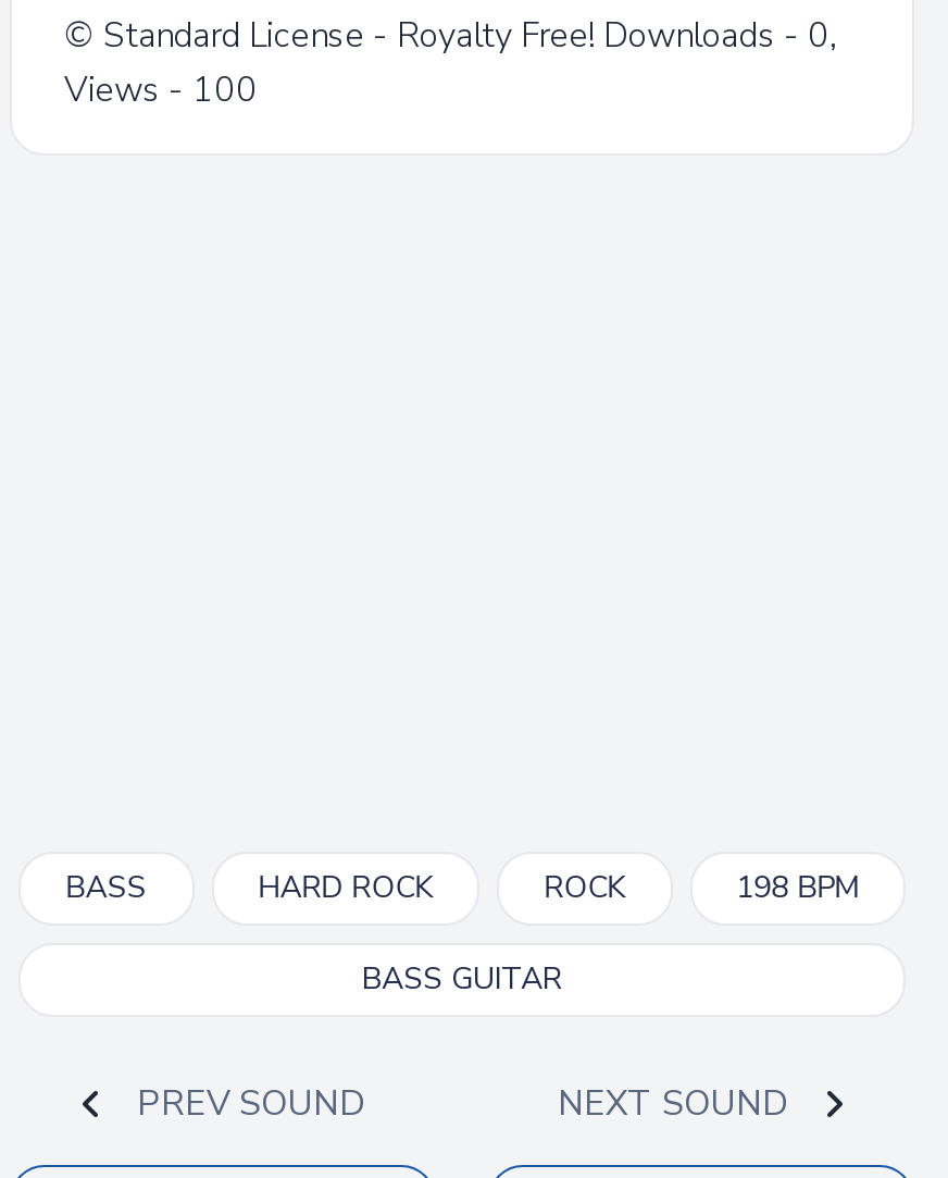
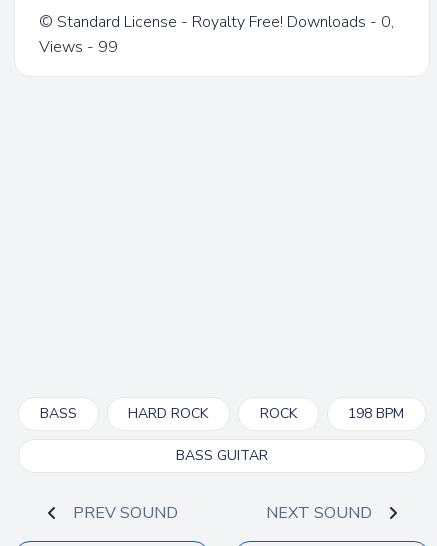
- Views - 100
+ Views - 99
